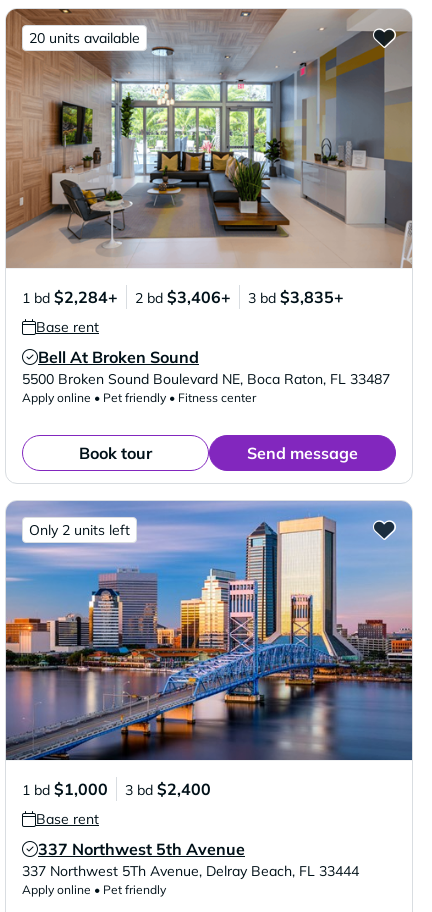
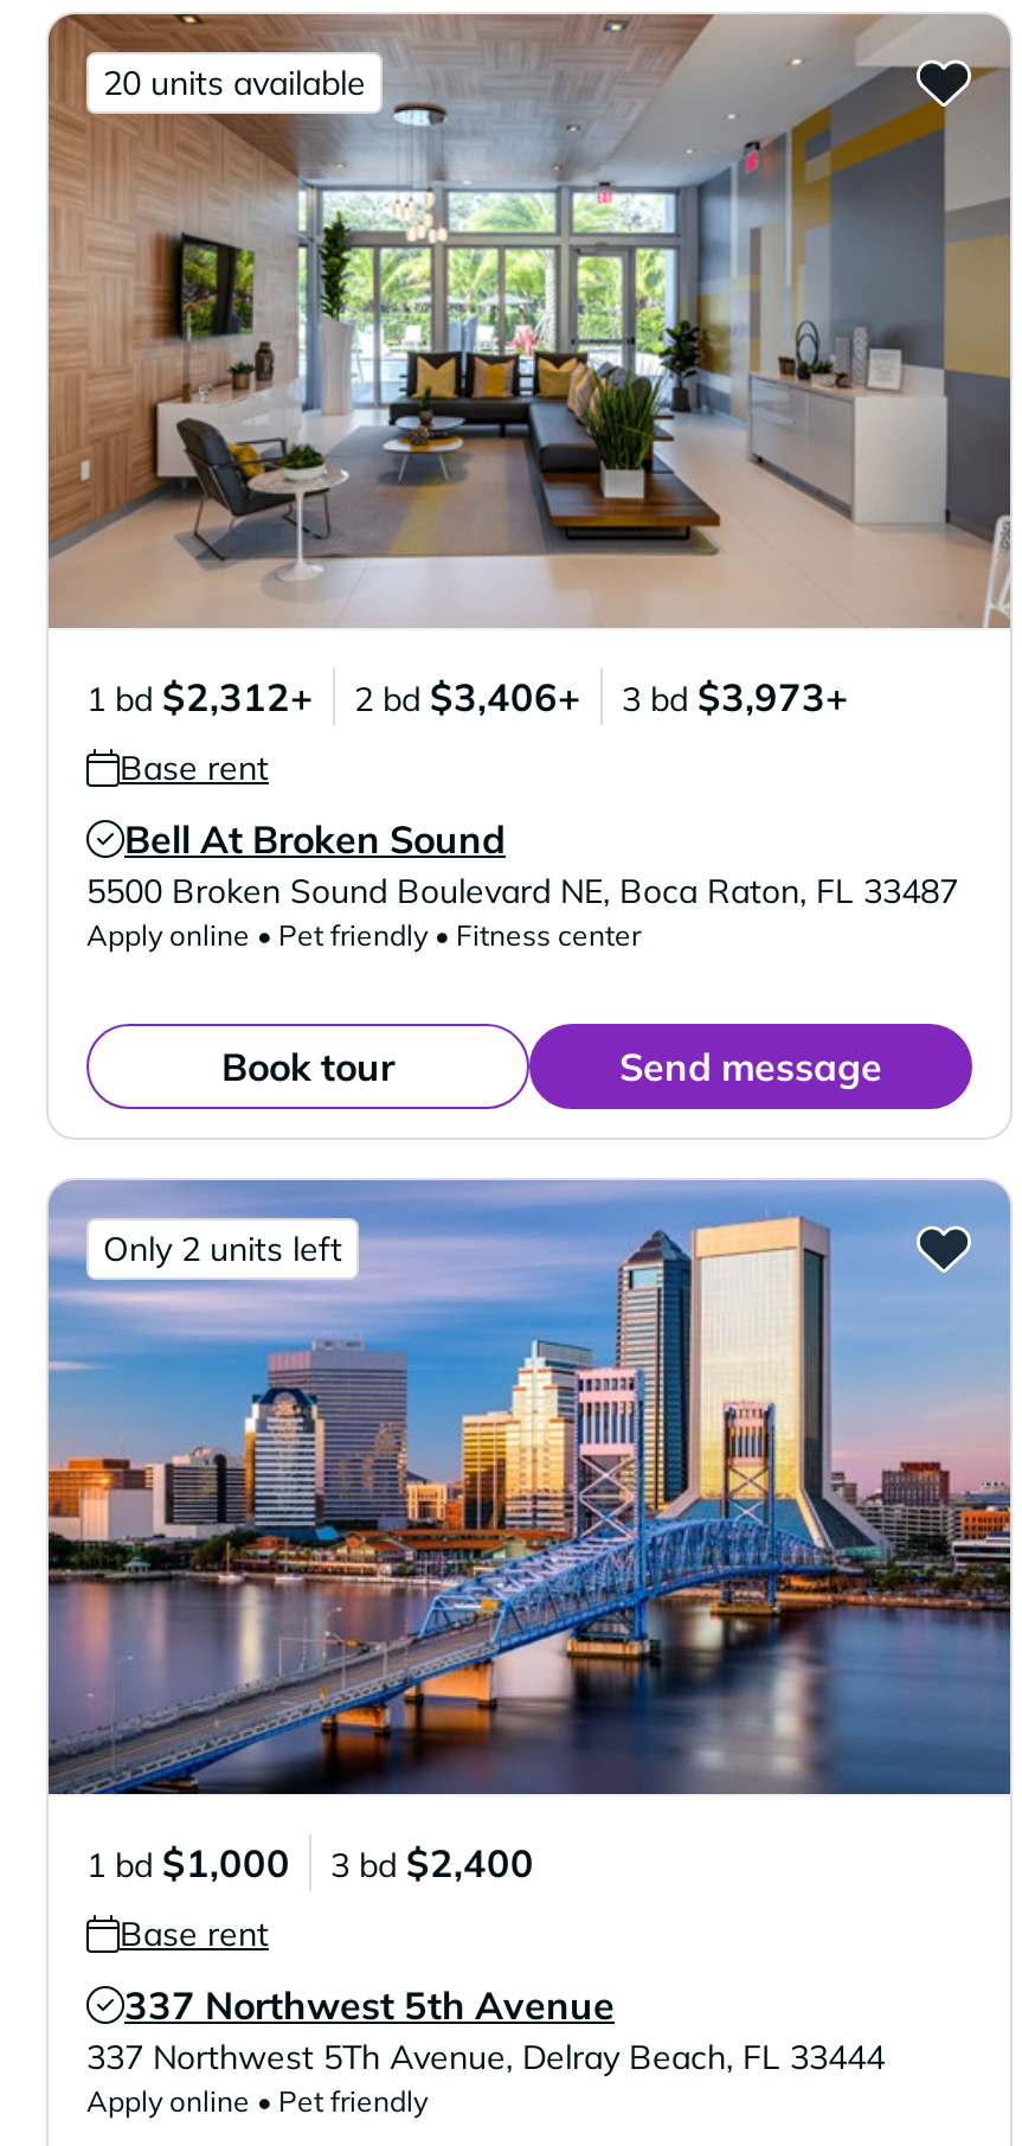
- 1 bd $2,284+
+ 1 bd $2,312+

- 3 bd $3,835+
+ 3 bd $3,973+
